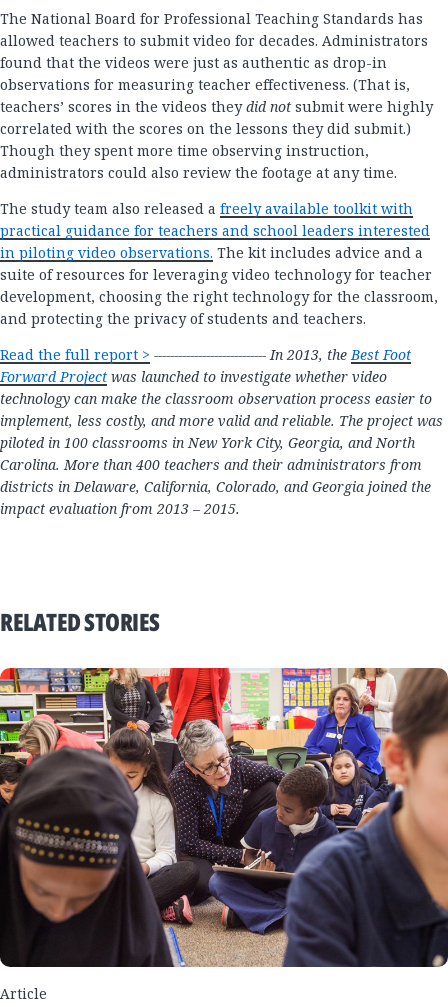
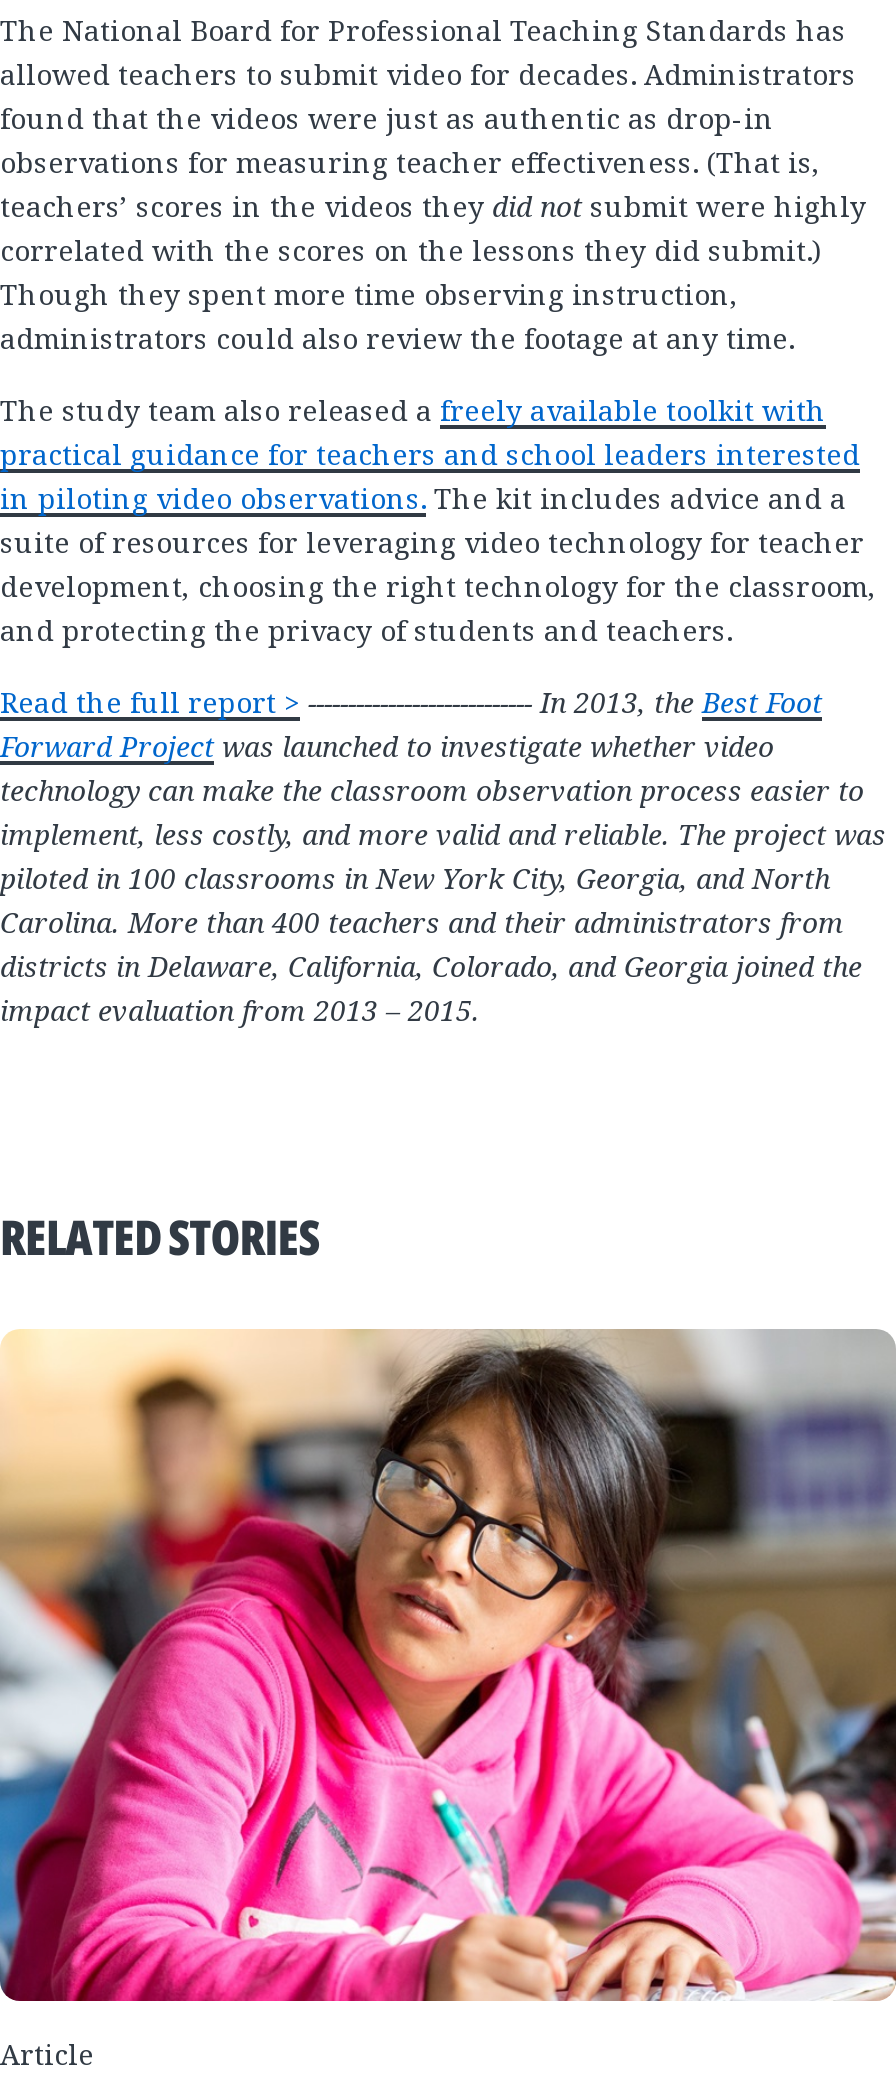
- [image]
+ [image]
